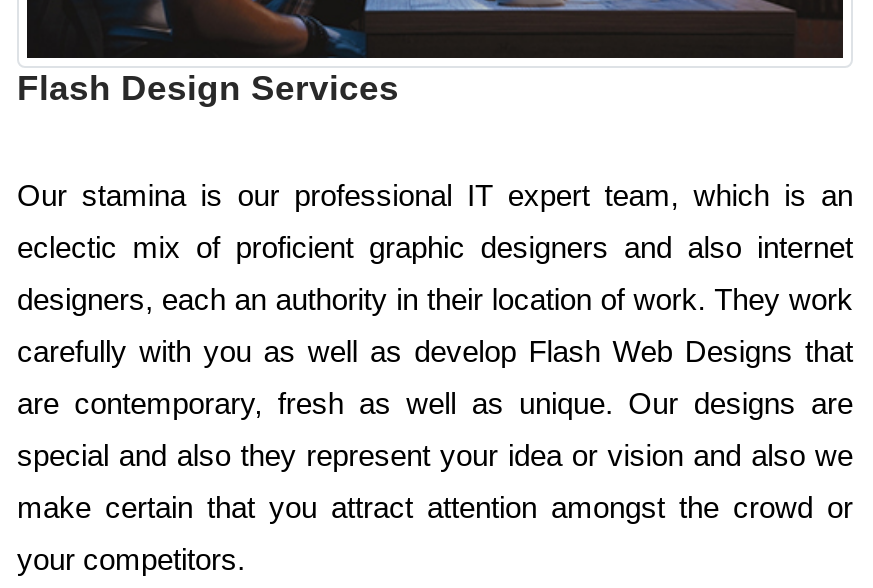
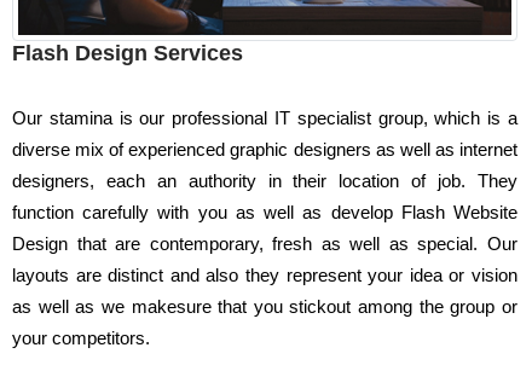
- Our stamina is our professional IT expert team, which is an
+ Our stamina is our professional IT specialist group, which is a

- eclectic mix of proficient graphic designers and also internet
+ diverse mix of experienced graphic designers as well as internet

- designers, each an authority in their location of work. They work
+ designers, each an authority in their location of job. They

- carefully with you as well as develop Flash Web Designs that
+ function carefully with you as well as develop Flash Website

- are contemporary, fresh as well as unique. Our designs are
+ Design that are contemporary, fresh as well as special. Our

- special and also they represent your idea or vision and also we
+ layouts are distinct and also they represent your idea or vision

- make certain that you attract attention amongst the crowd or
+ as well as we makesure that you stickout among the group or
